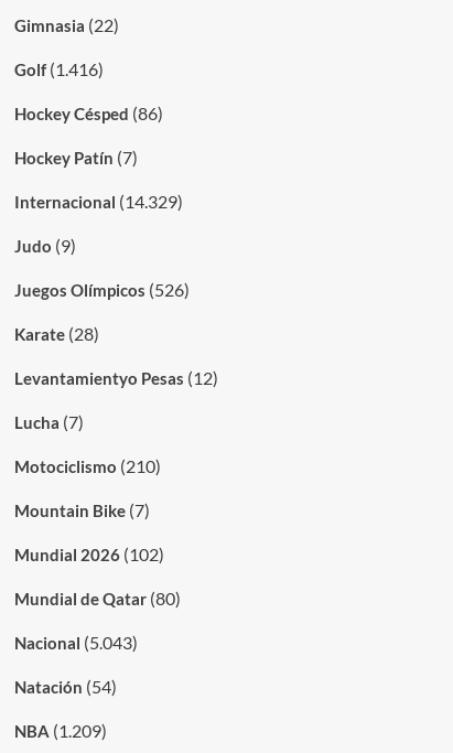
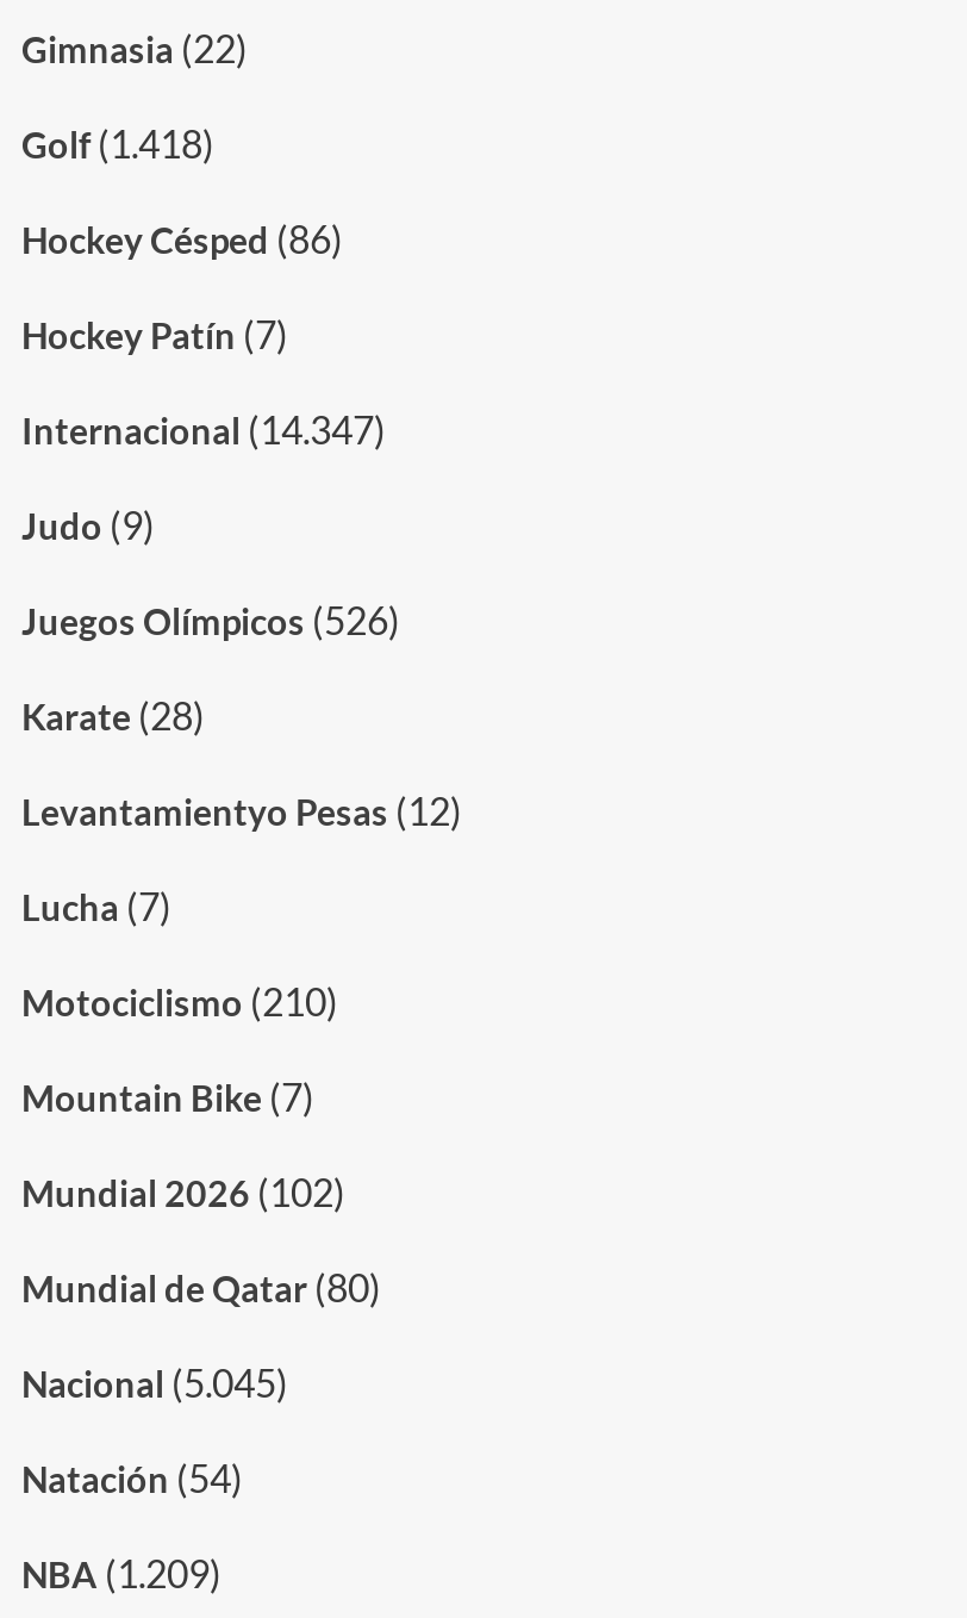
- Golf (1.416)
+ Golf (1.418)

- Internacional (14.329)
+ Internacional (14.347)

- Nacional (5.043)
+ Nacional (5.045)
